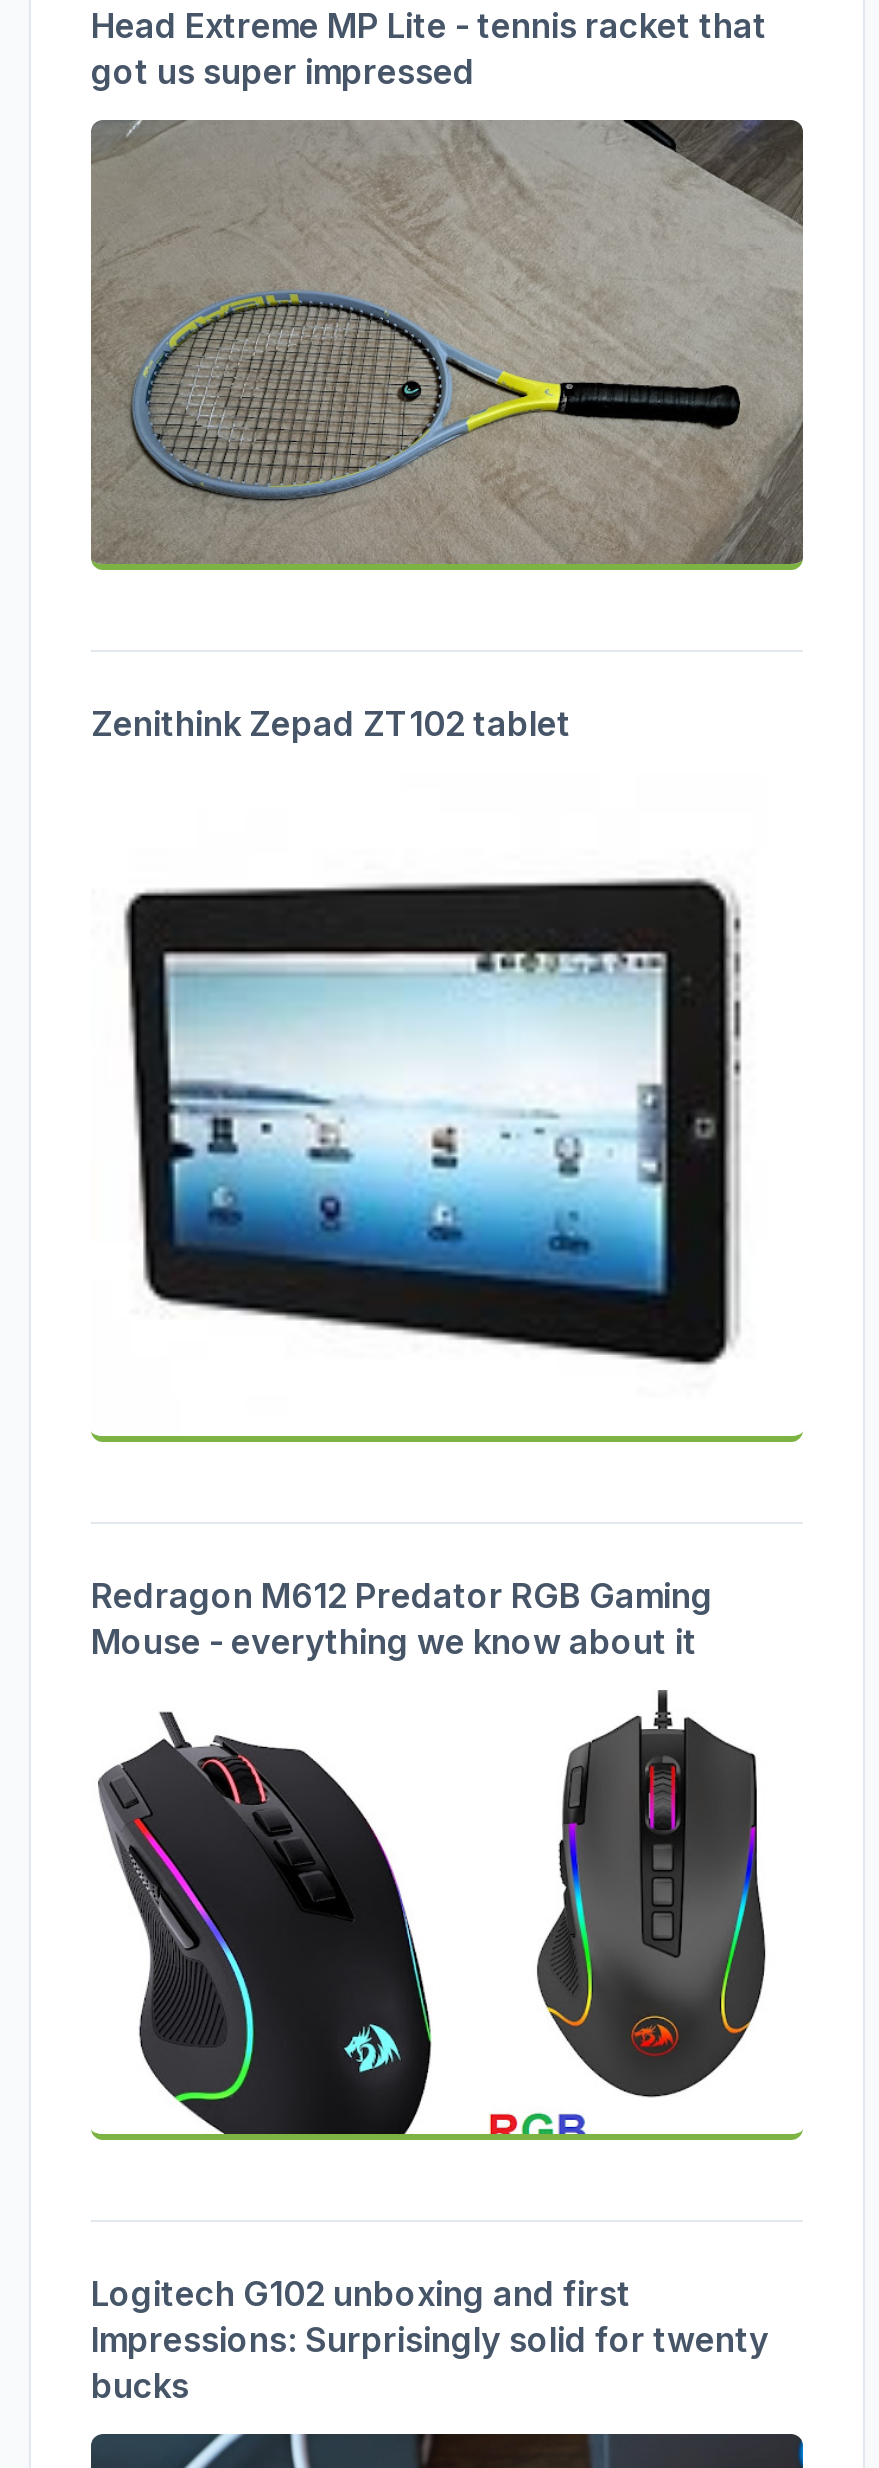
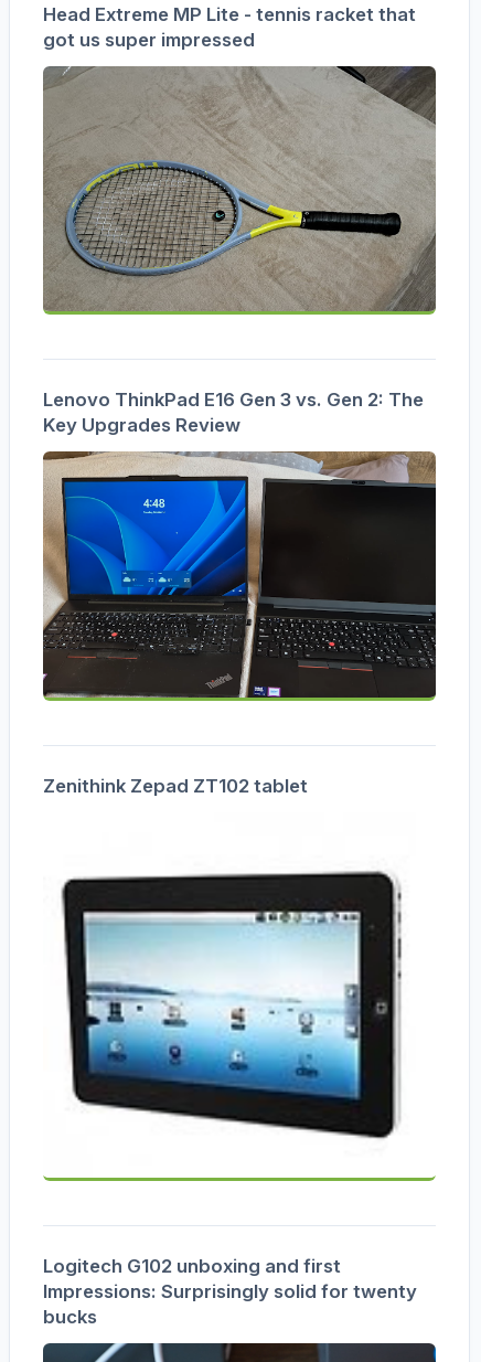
+ Lenovo ThinkPad E16 Gen 3 vs. Gen 2: The
+ Key Upgrades Review

+ [image]

moved down: Zenithink Zepad ZT102 tablet

moved down: [image]

- Redragon M612 Predator RGB Gaming
- Mouse - everything we know about it

- [image]
